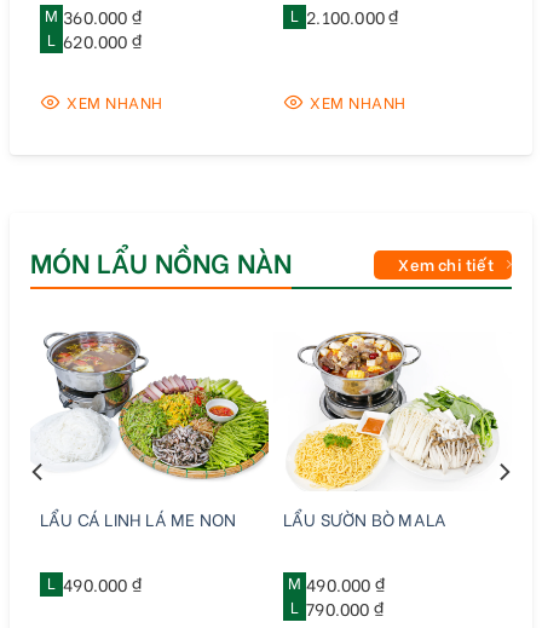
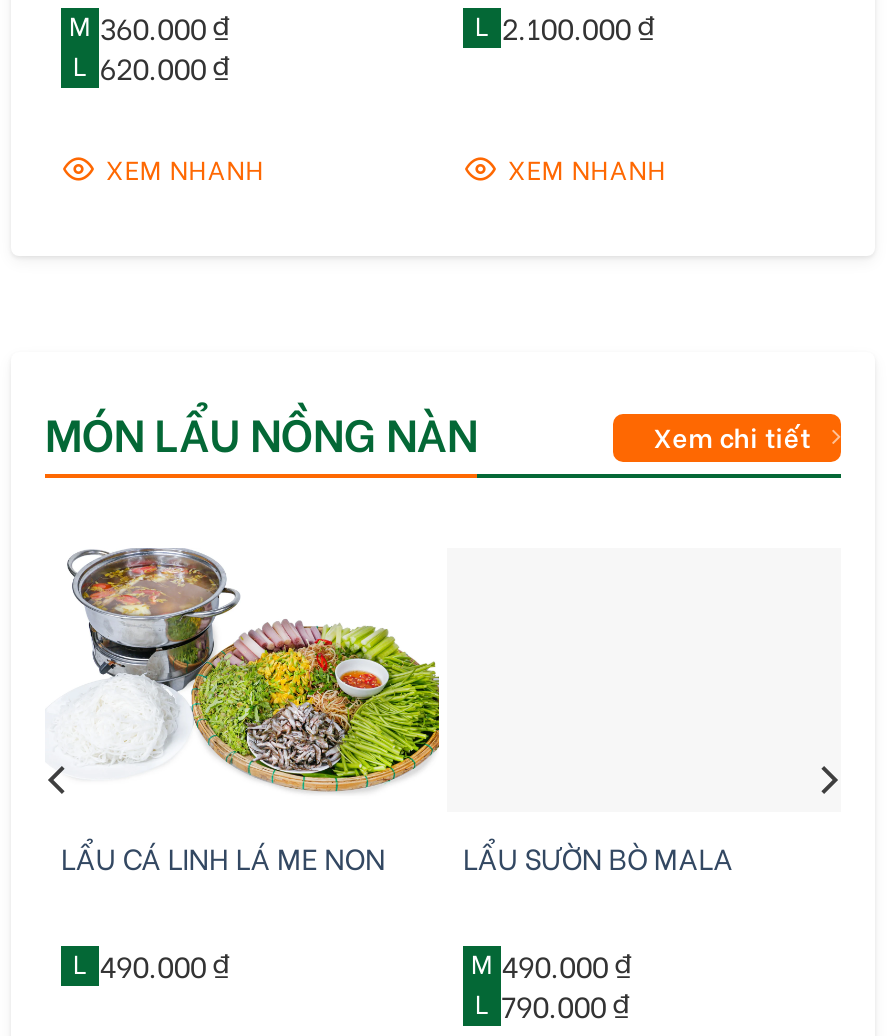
- [image]
